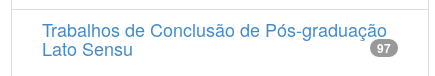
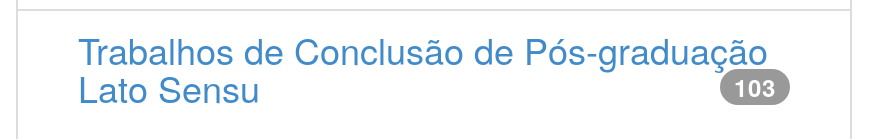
- 97
+ 103
